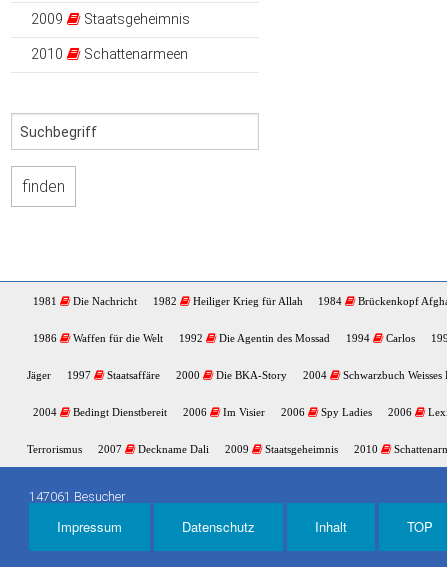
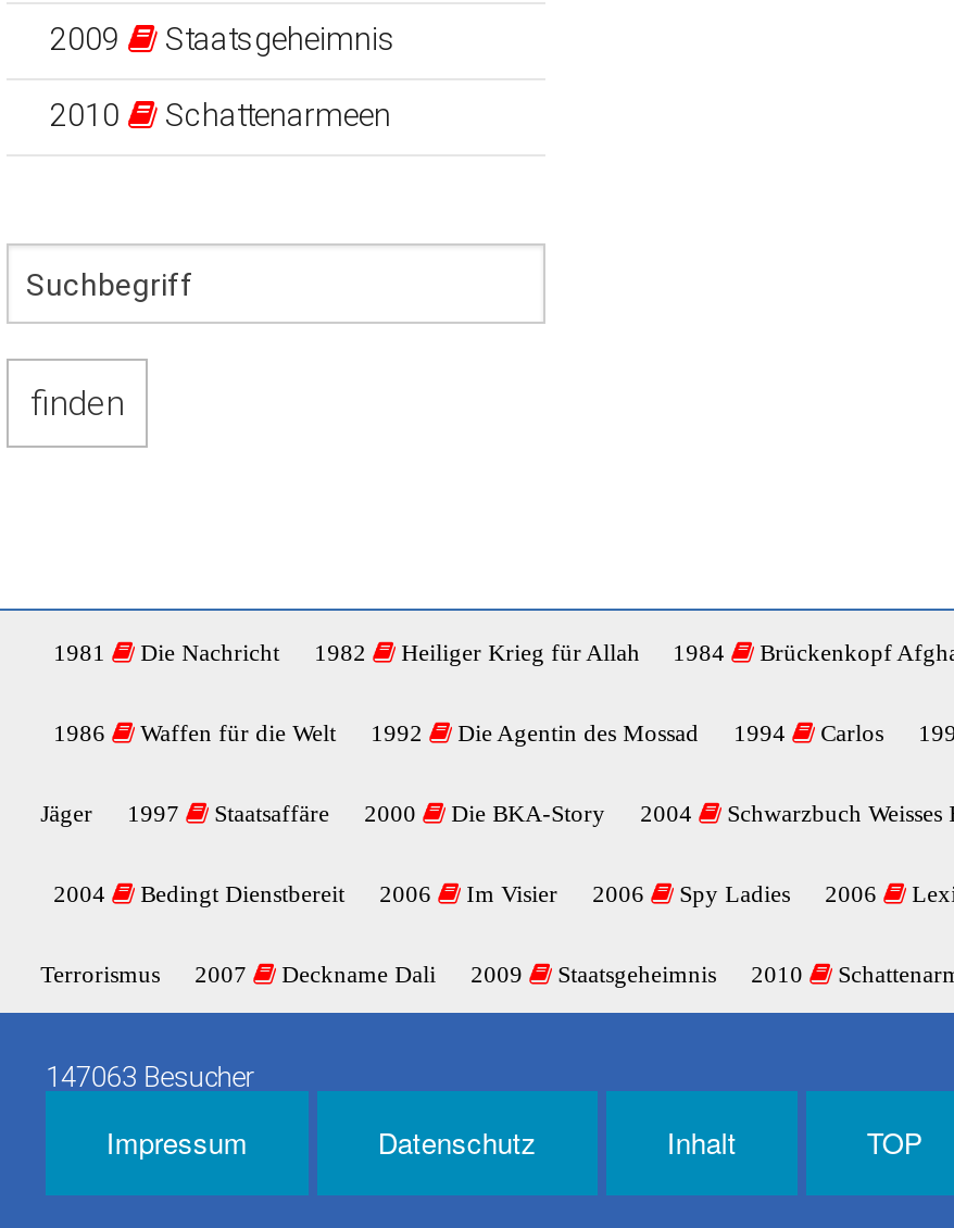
- 147061 Besucher
+ 147063 Besucher
